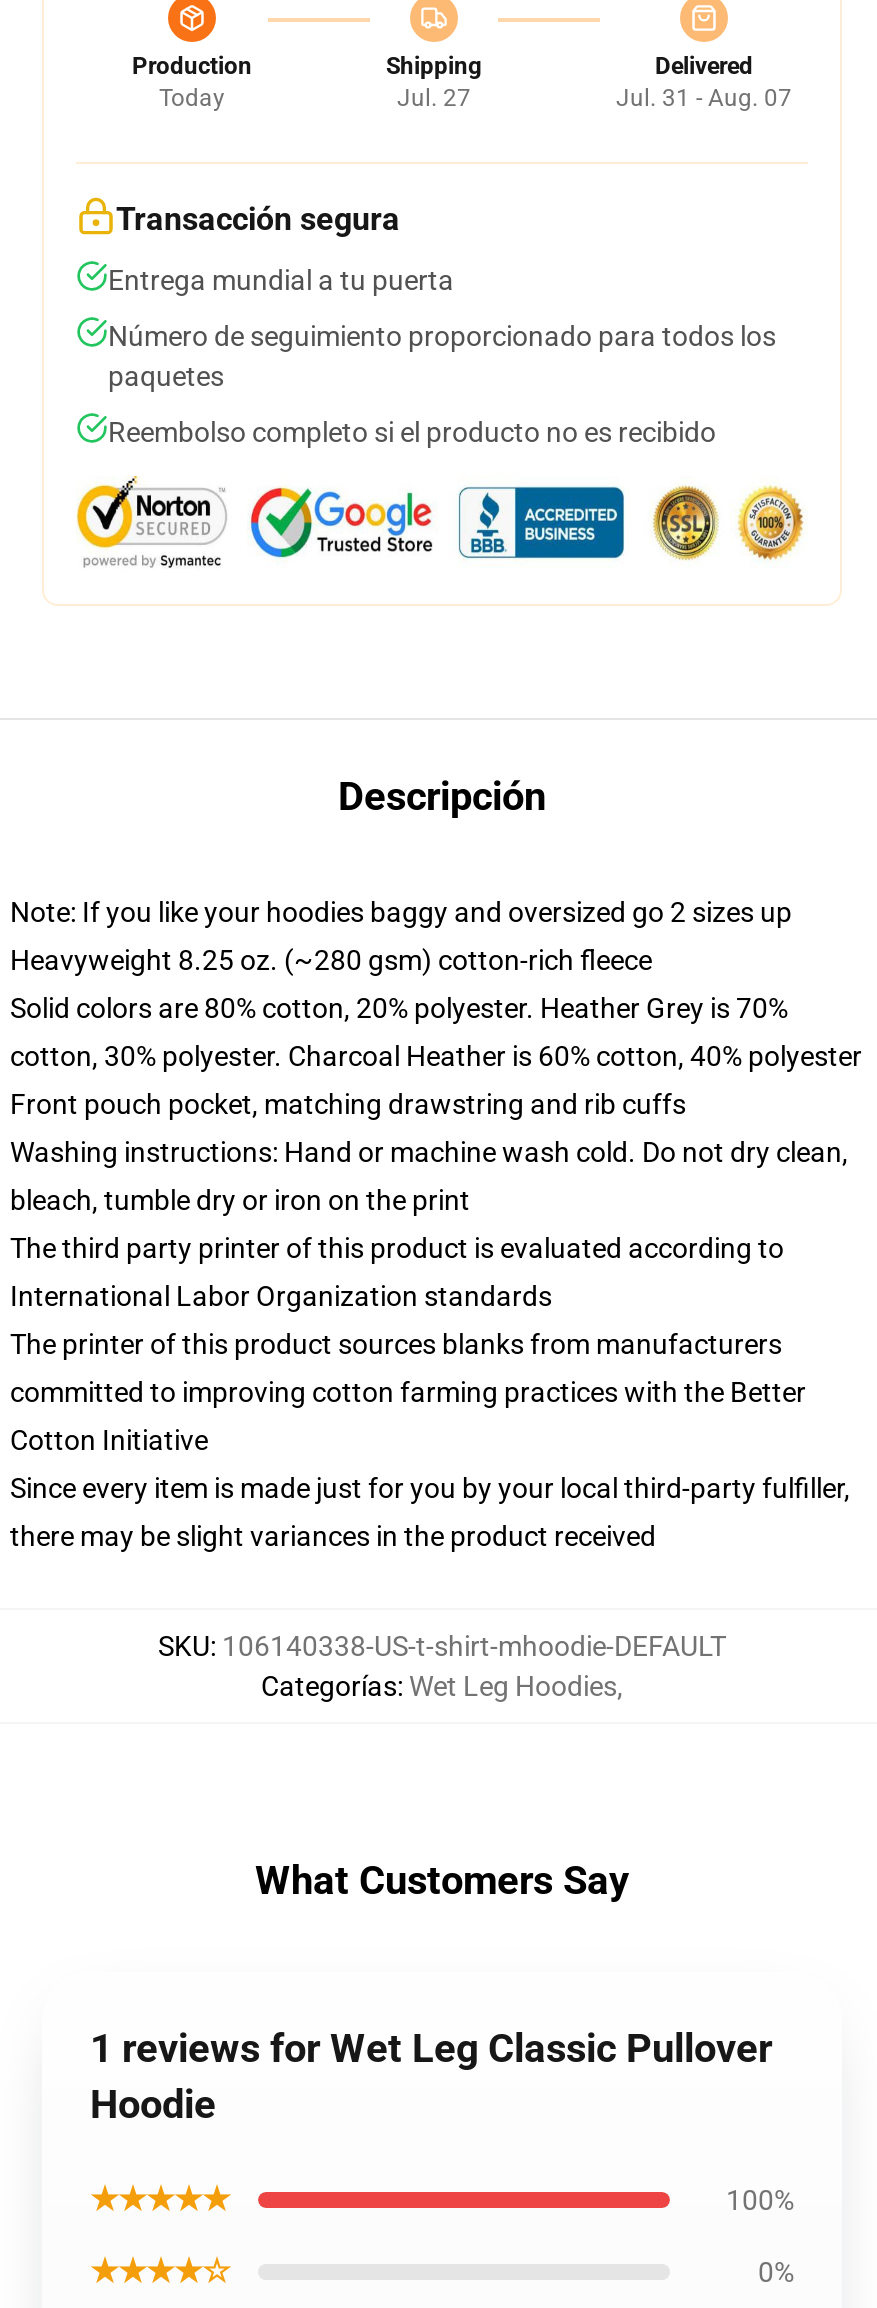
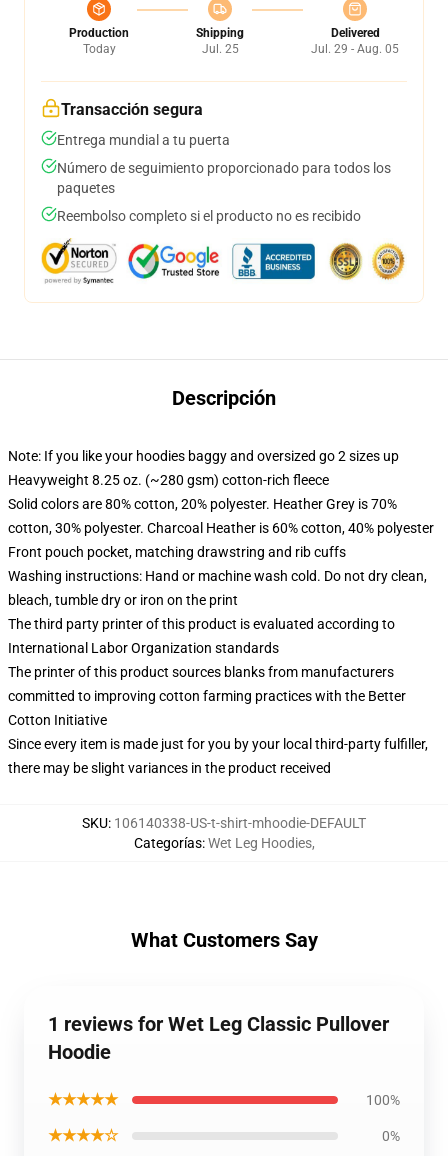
- Jul. 27
+ Jul. 25

- Jul. 31 - Aug. 07
+ Jul. 29 - Aug. 05
